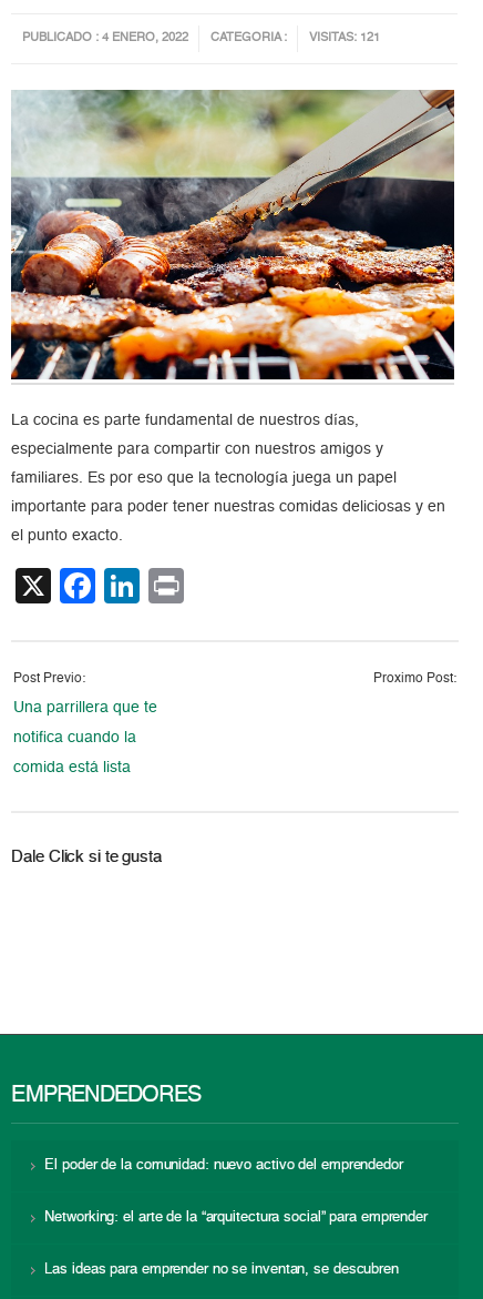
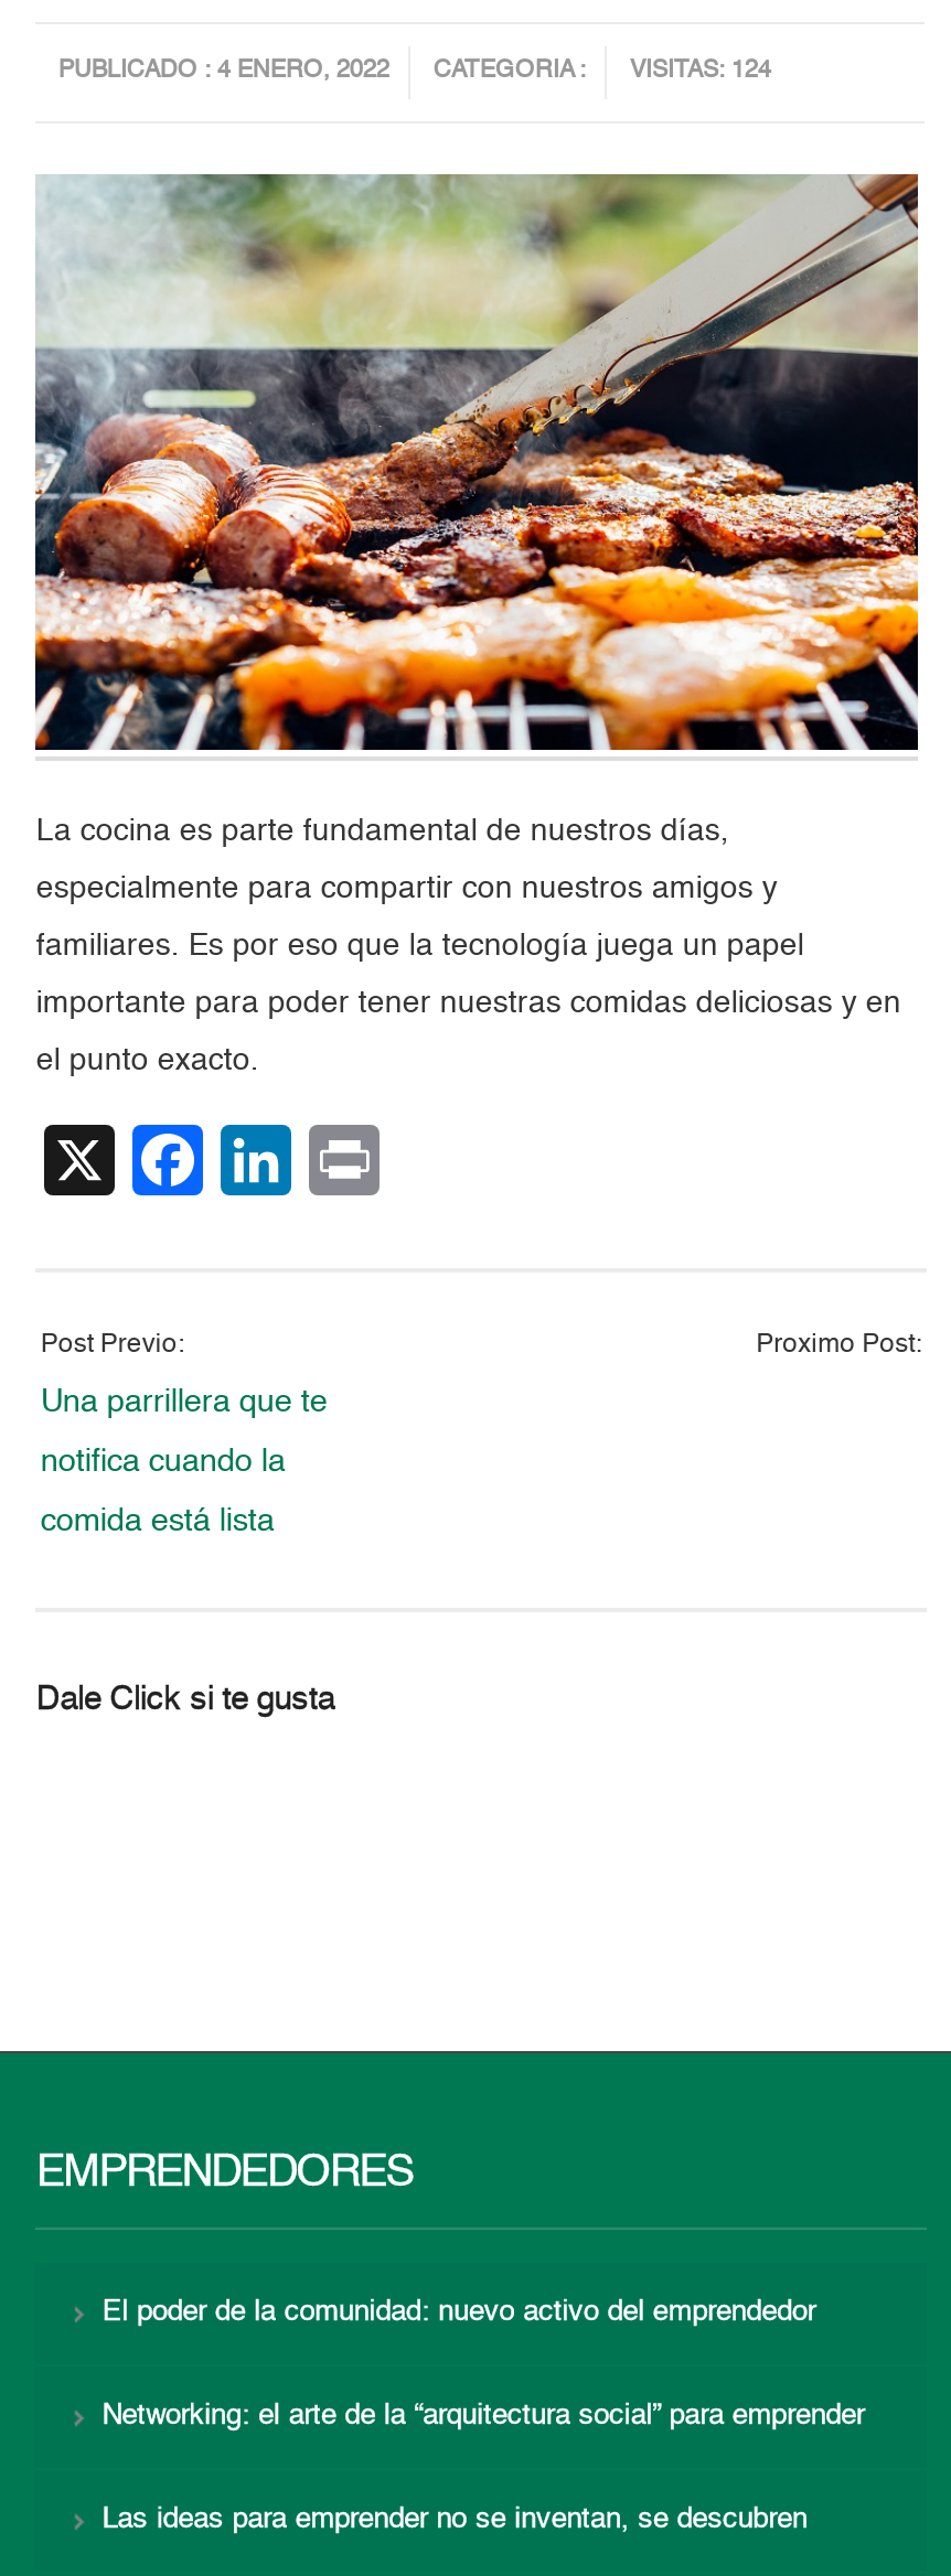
- PUBLICADO : 4 ENERO, 2022 CATEGORIA : VISITAS: 121
+ PUBLICADO : 4 ENERO, 2022 CATEGORIA : VISITAS: 124
